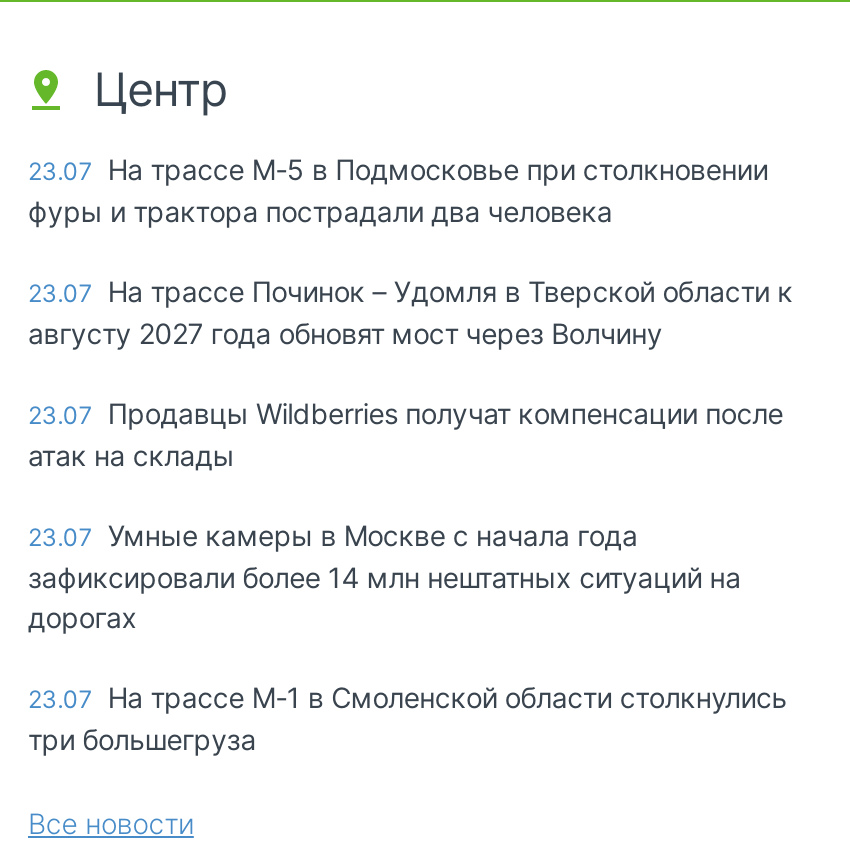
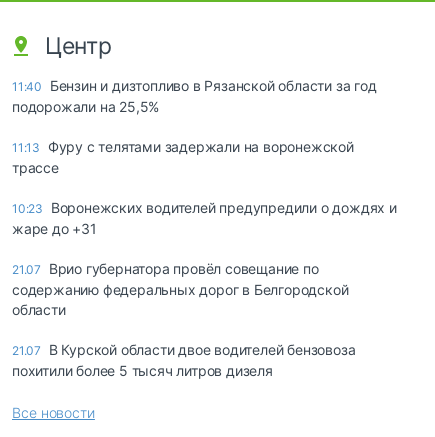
- 23.07 На трассе М-5 в Подмосковье при столкновении
- фуры и трактора пострадали два человека
+ 11:40 Бензин и дизтопливо в Рязанской области за год
+ подорожали на 25,5%

- 23.07 На трассе Починок – Удомля в Тверской области к
- августу 2027 года обновят мост через Волчину
+ 11:13 Фуру с телятами задержали на воронежской
+ трассе

- 23.07 Продавцы Wildberries получат компенсации после
- атак на склады
+ 10:23 Воронежских водителей предупредили о дождях и
+ жаре до +31

- 23.07 Умные камеры в Москве с начала года
- зафиксировали более 14 млн нештатных ситуаций на
- дорогах
+ 21.07 Врио губернатора провёл совещание по
+ содержанию федеральных дорог в Белгородской
+ области

- 23.07 На трассе М-1 в Смоленской области столкнулись
- три большегруза
+ 21.07 В Курской области двое водителей бензовоза
+ похитили более 5 тысяч литров дизеля
